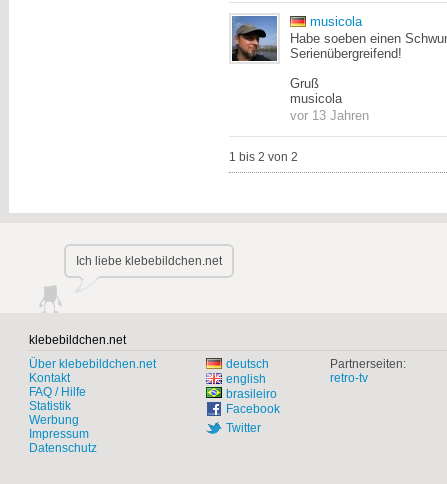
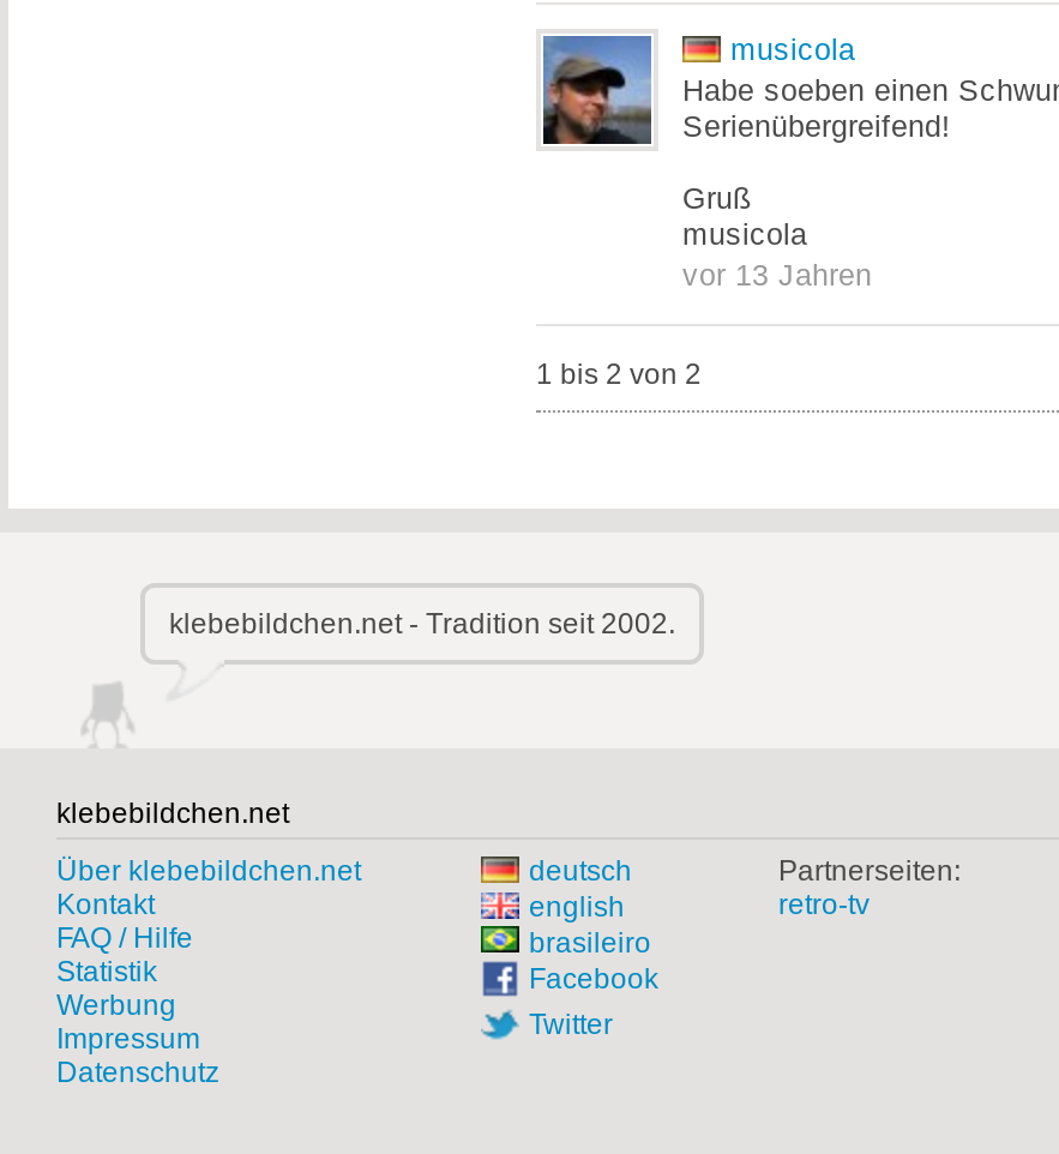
- Ich liebe klebebildchen.net
+ klebebildchen.net - Tradition seit 2002.
